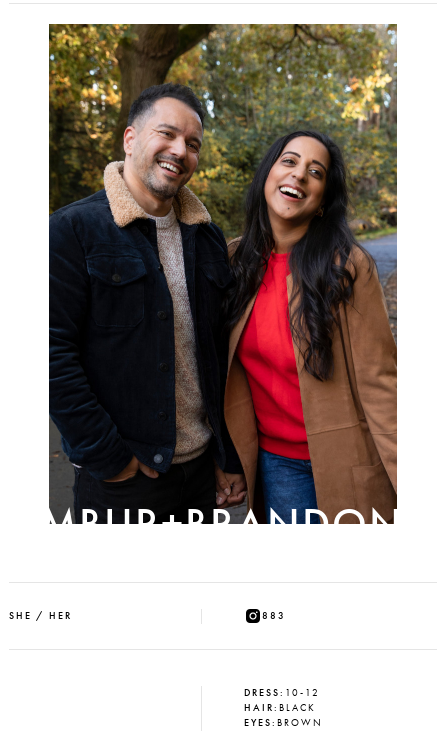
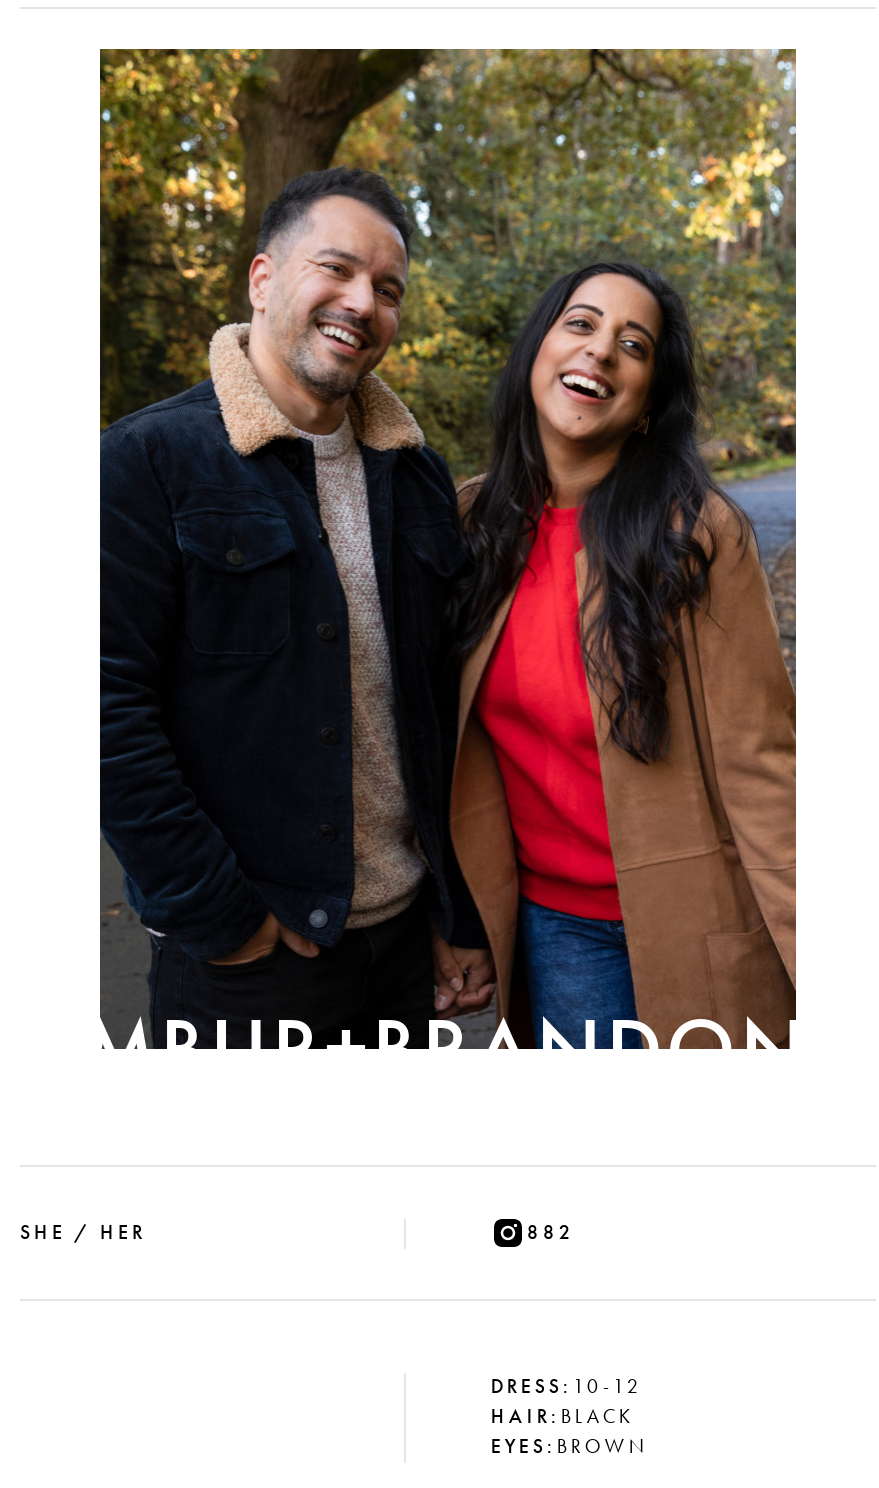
- 883
+ 882
